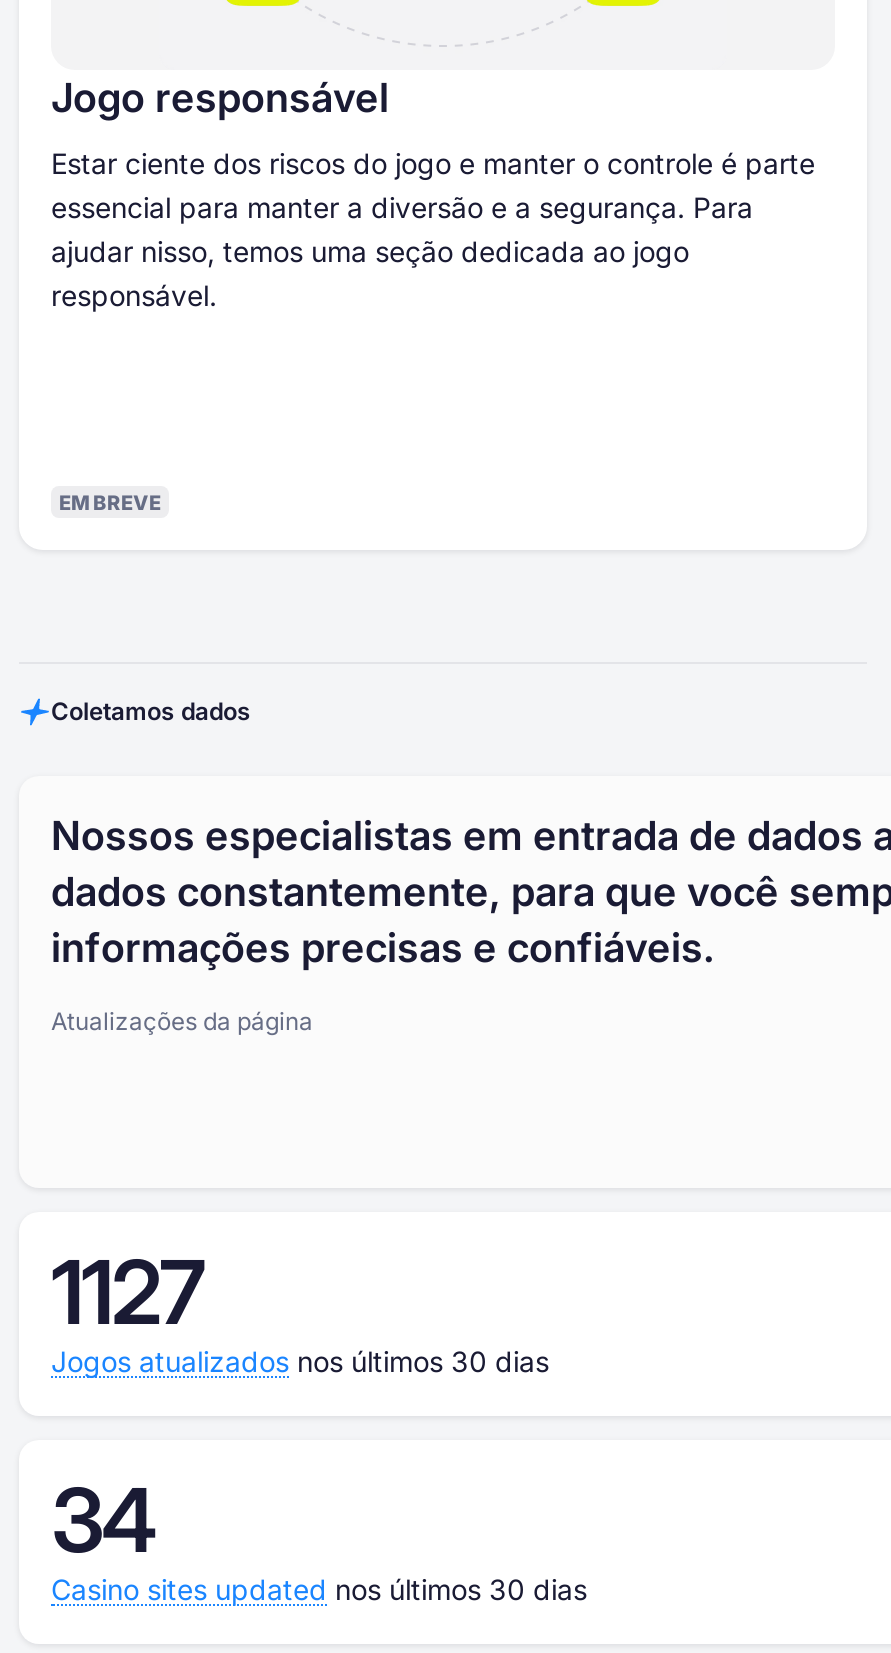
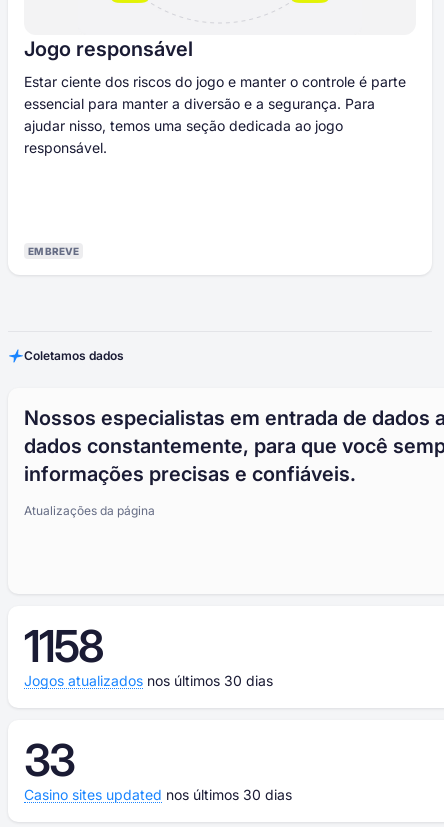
- 1127
+ 1158

- 34
+ 33
